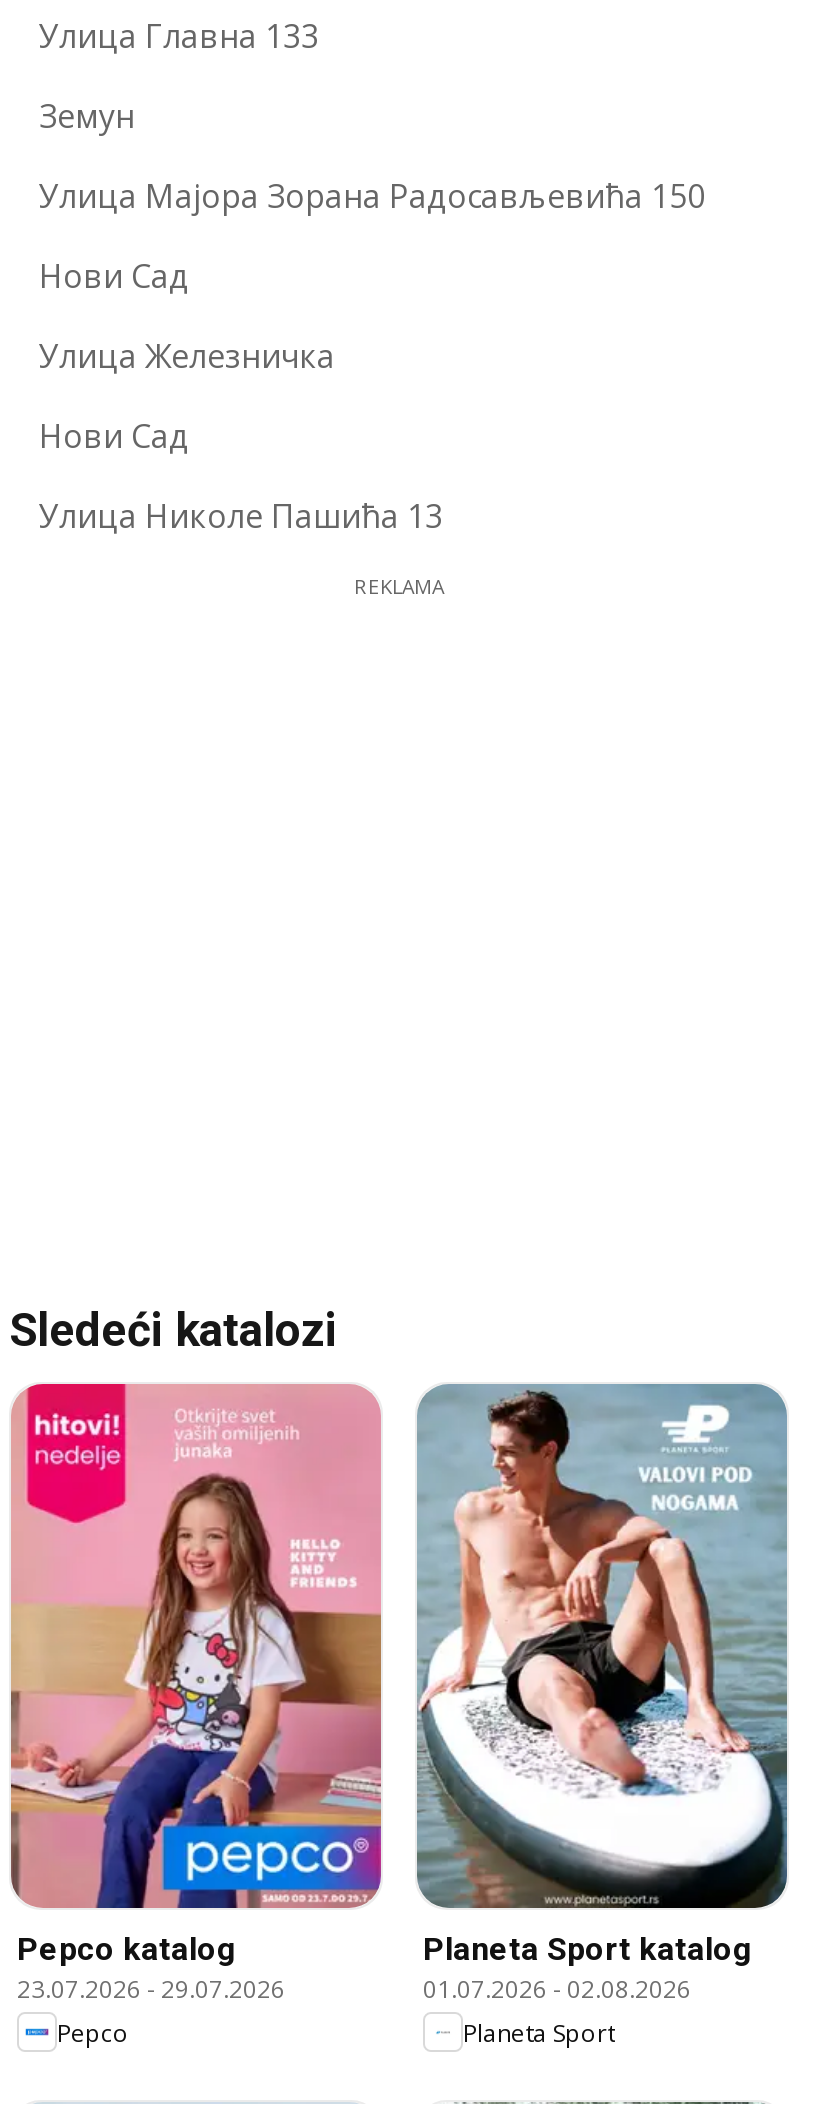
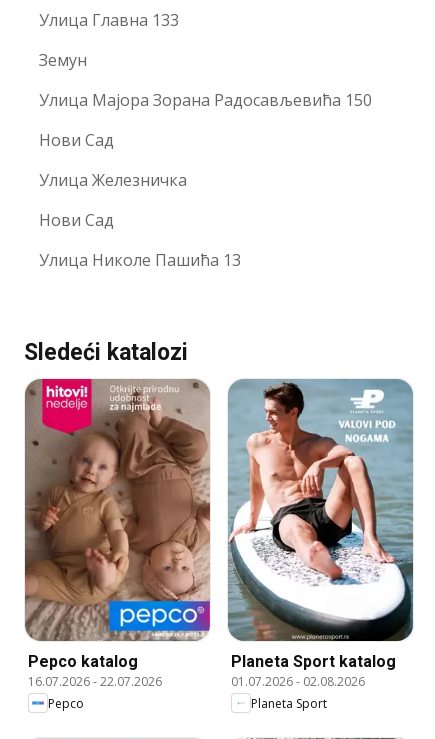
- REKLAMA

- [image]
- 23.07.2026 - 29.07.2026
+ [image]
+ 16.07.2026 - 22.07.2026
